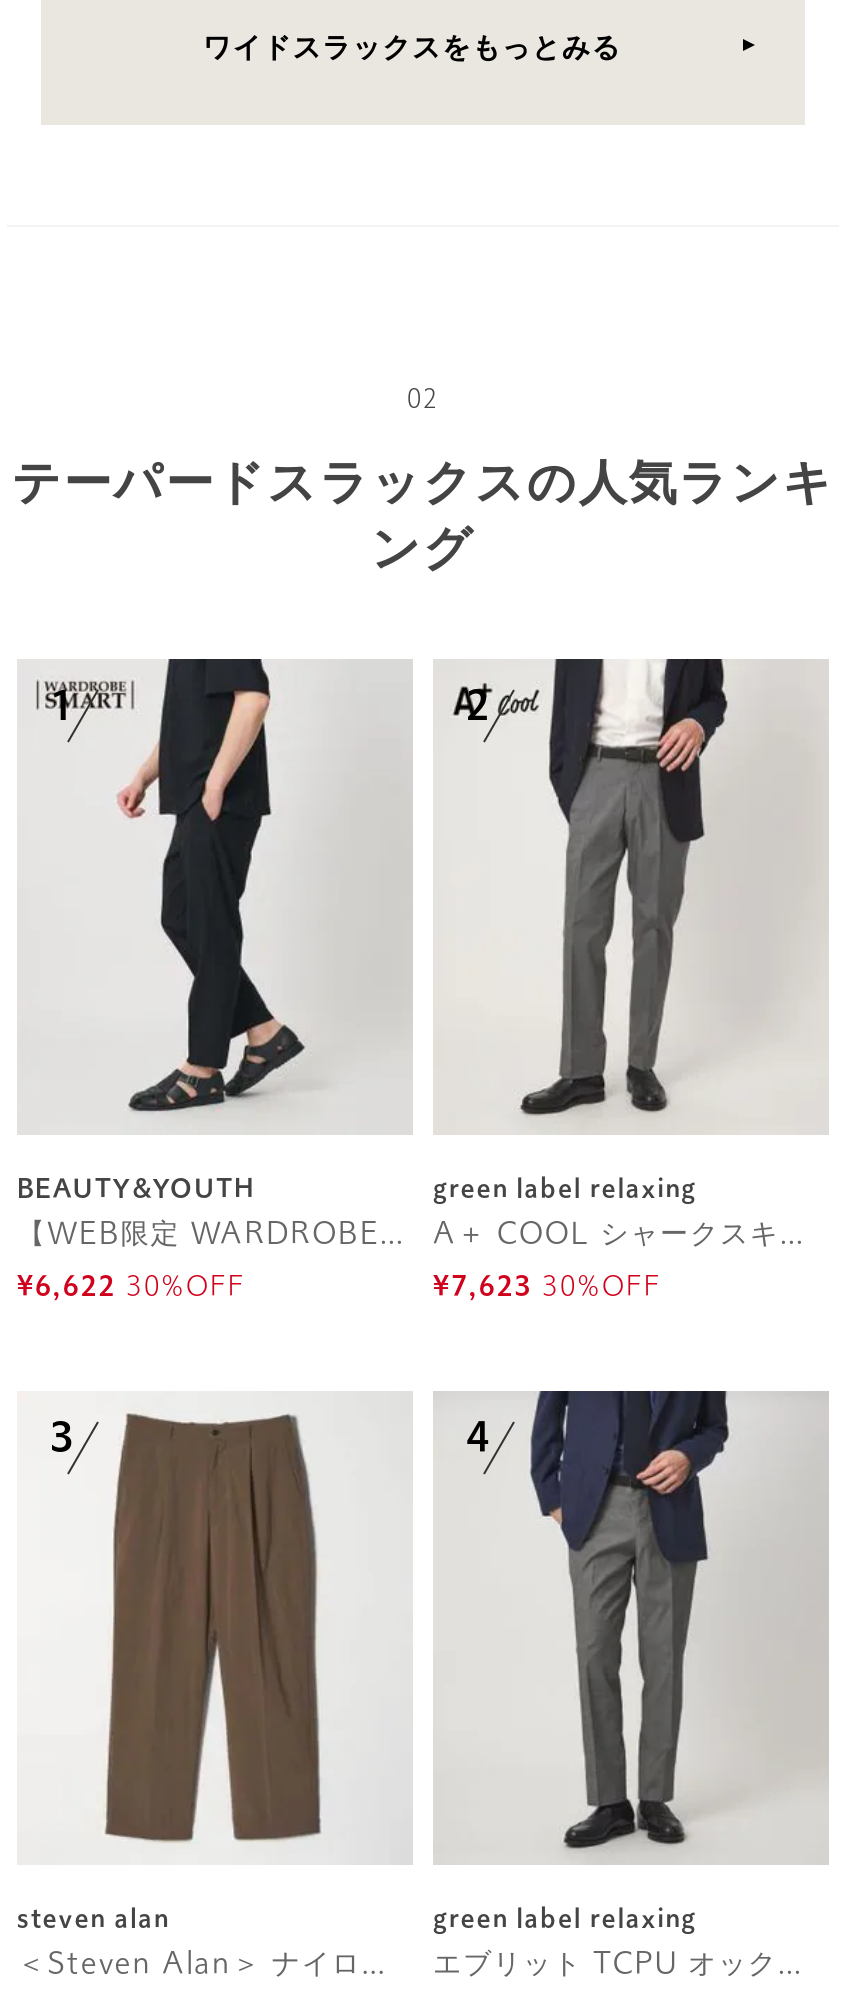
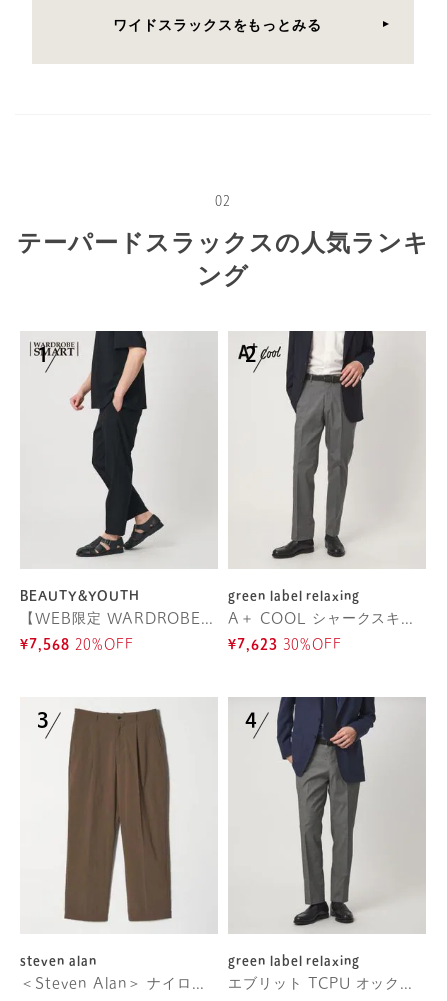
- ¥6,622 30%OFF
+ ¥7,568 20%OFF
